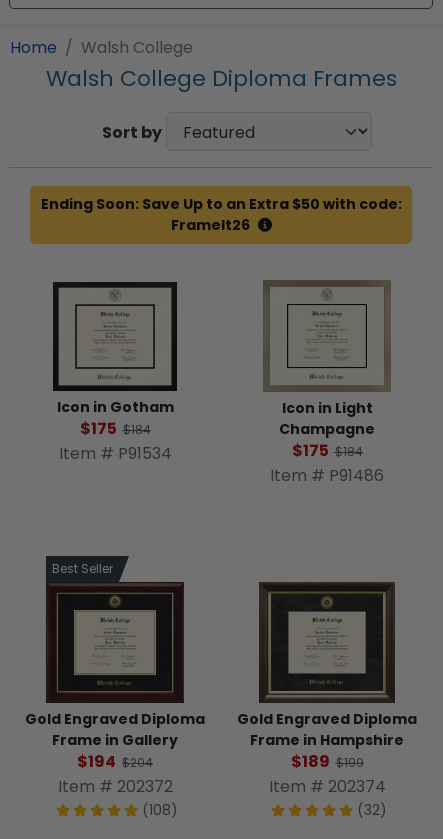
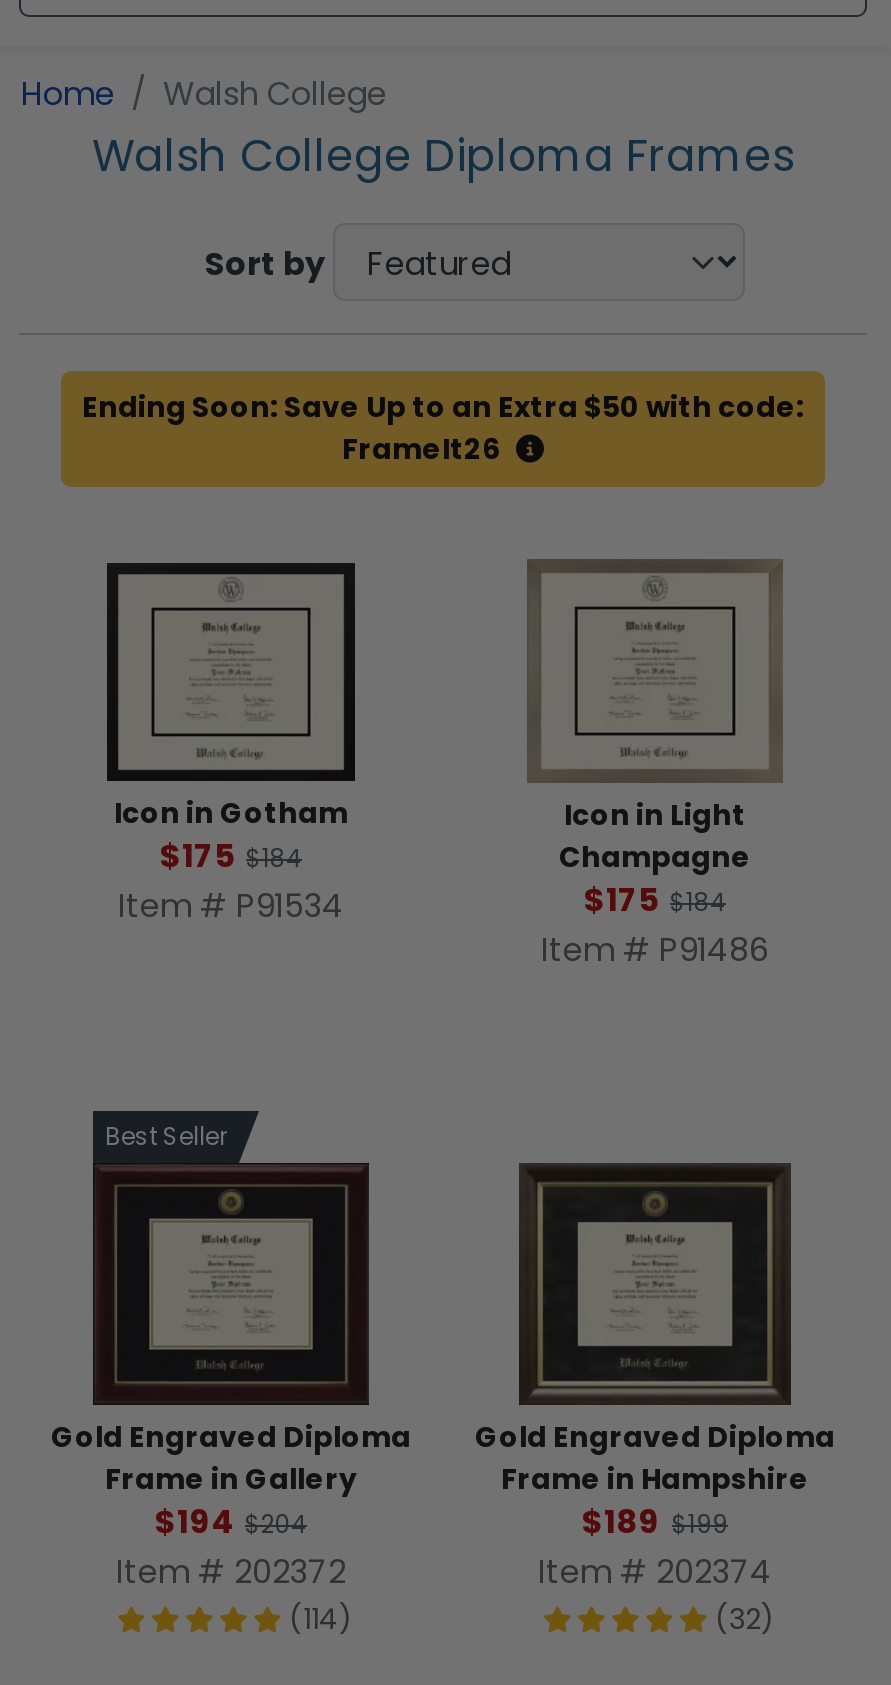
- (108)
+ (114)
